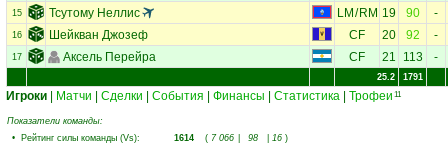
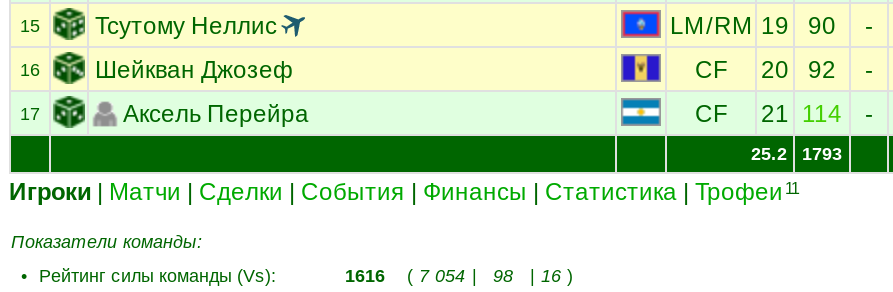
- 21 113
+ 21 114

- 25.2 1791
+ 25.2 1793

- 1614
+ 1616

- (7 066
+ (7 054
